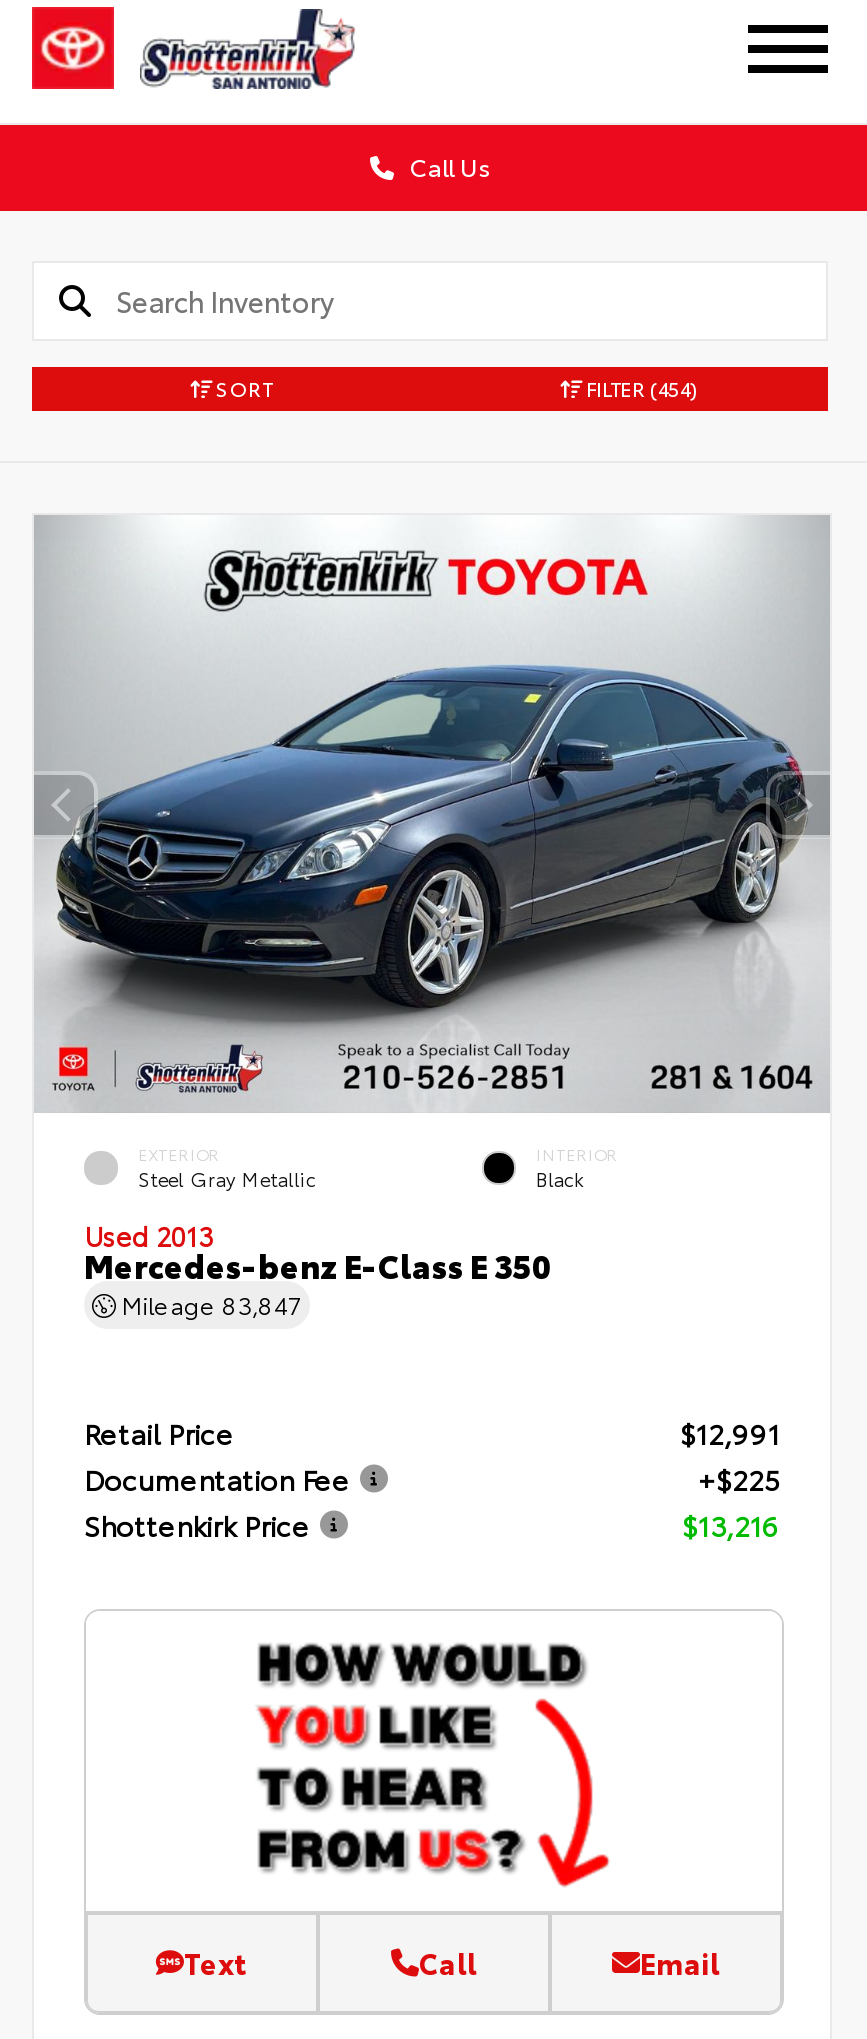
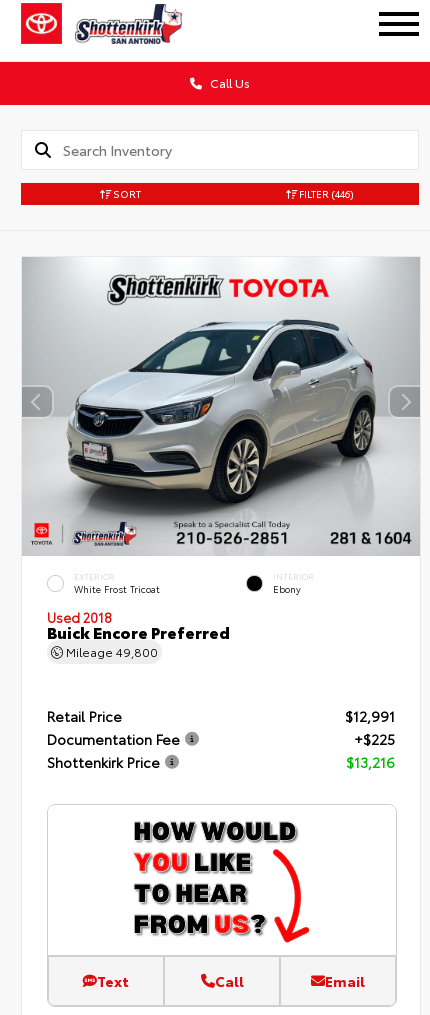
- FILTER (454)
+ FILTER (446)

- [image]
+ [image]

- Steel Gray Metallic
+ White Frost Tricoat

- Black
+ Ebony

- Used 2013
- Mercedes-benz E-Class E 350
- Mileage 83,847
+ Used 2018
+ Buick Encore Preferred
+ Mileage 49,800
